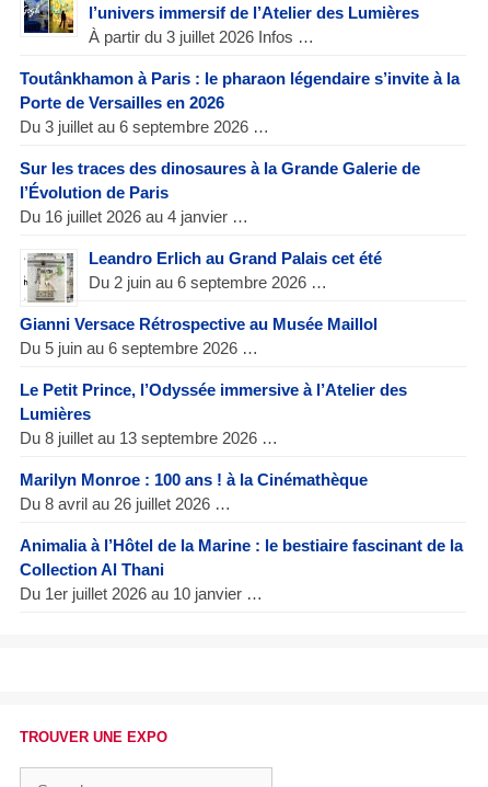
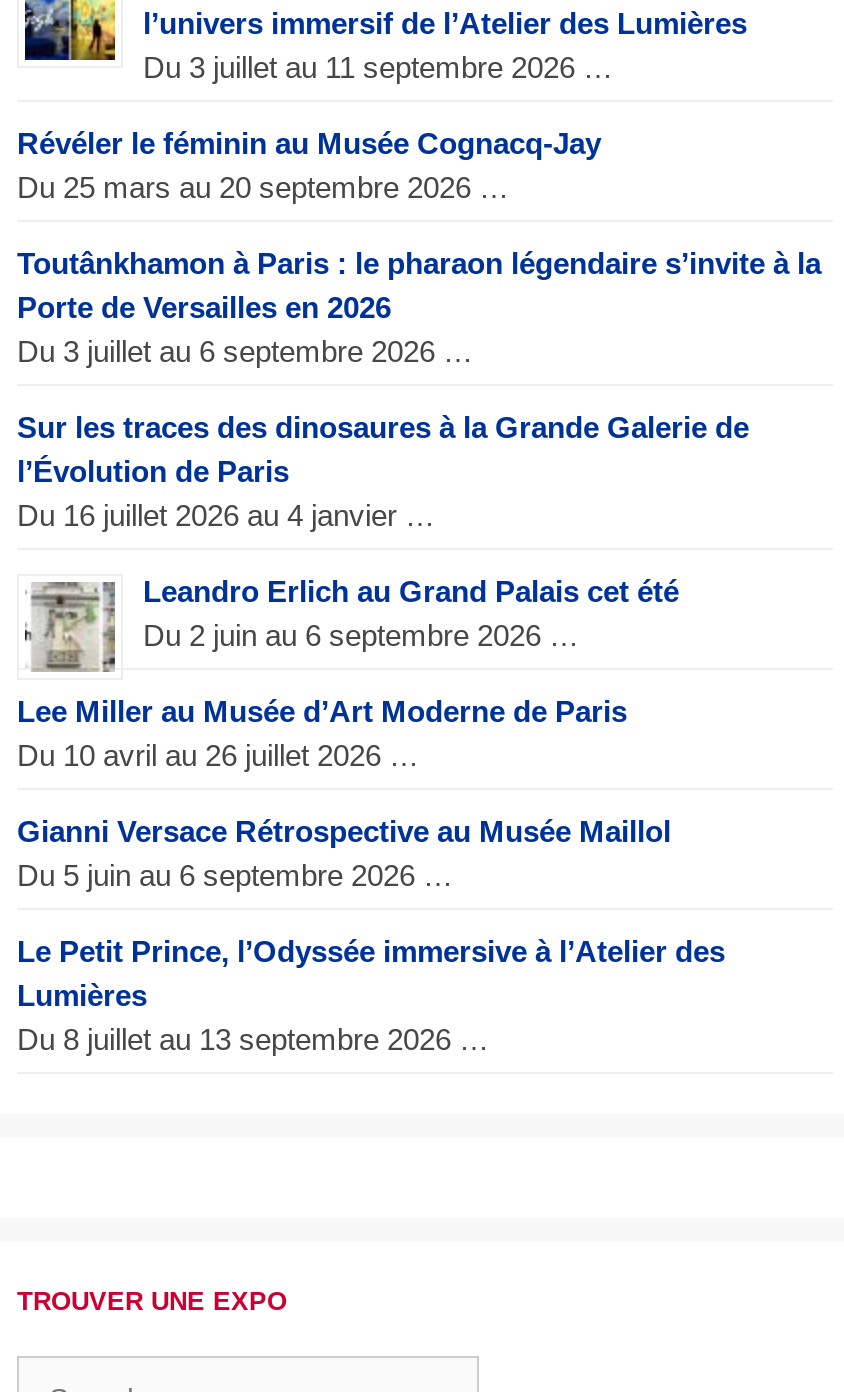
- À partir du 3 juillet 2026 Infos …
+ Du 3 juillet au 11 septembre 2026 …
+ Révéler le féminin au Musée Cognacq-Jay
+ Du 25 mars au 20 septembre 2026 …

moved down: [image] | Toutânkhamon à Paris : le pharaon légendaire s’invite à la | Porte de Versailles en 2026 | ... | Leandro Erlich au Grand Palais cet été | Du 2 juin au 6 septembre 2026 …

+ Lee Miller au Musée d’Art Moderne de Paris
+ Du 10 avril au 26 juillet 2026 …

moved down: Gianni Versace Rétrospective au Musée Maillol | Du 5 juin au 6 septembre 2026 … | Le Petit Prince, l’Odyssée immersive à l’Atelier des | Lumières | Du 8 juillet au 13 septembre 2026 …

- Marilyn Monroe : 100 ans ! à la Cinémathèque
- Du 8 avril au 26 juillet 2026 …
- Animalia à l’Hôtel de la Marine : le bestiaire fascinant de la
- Collection Al Thani
- Du 1er juillet 2026 au 10 janvier …
